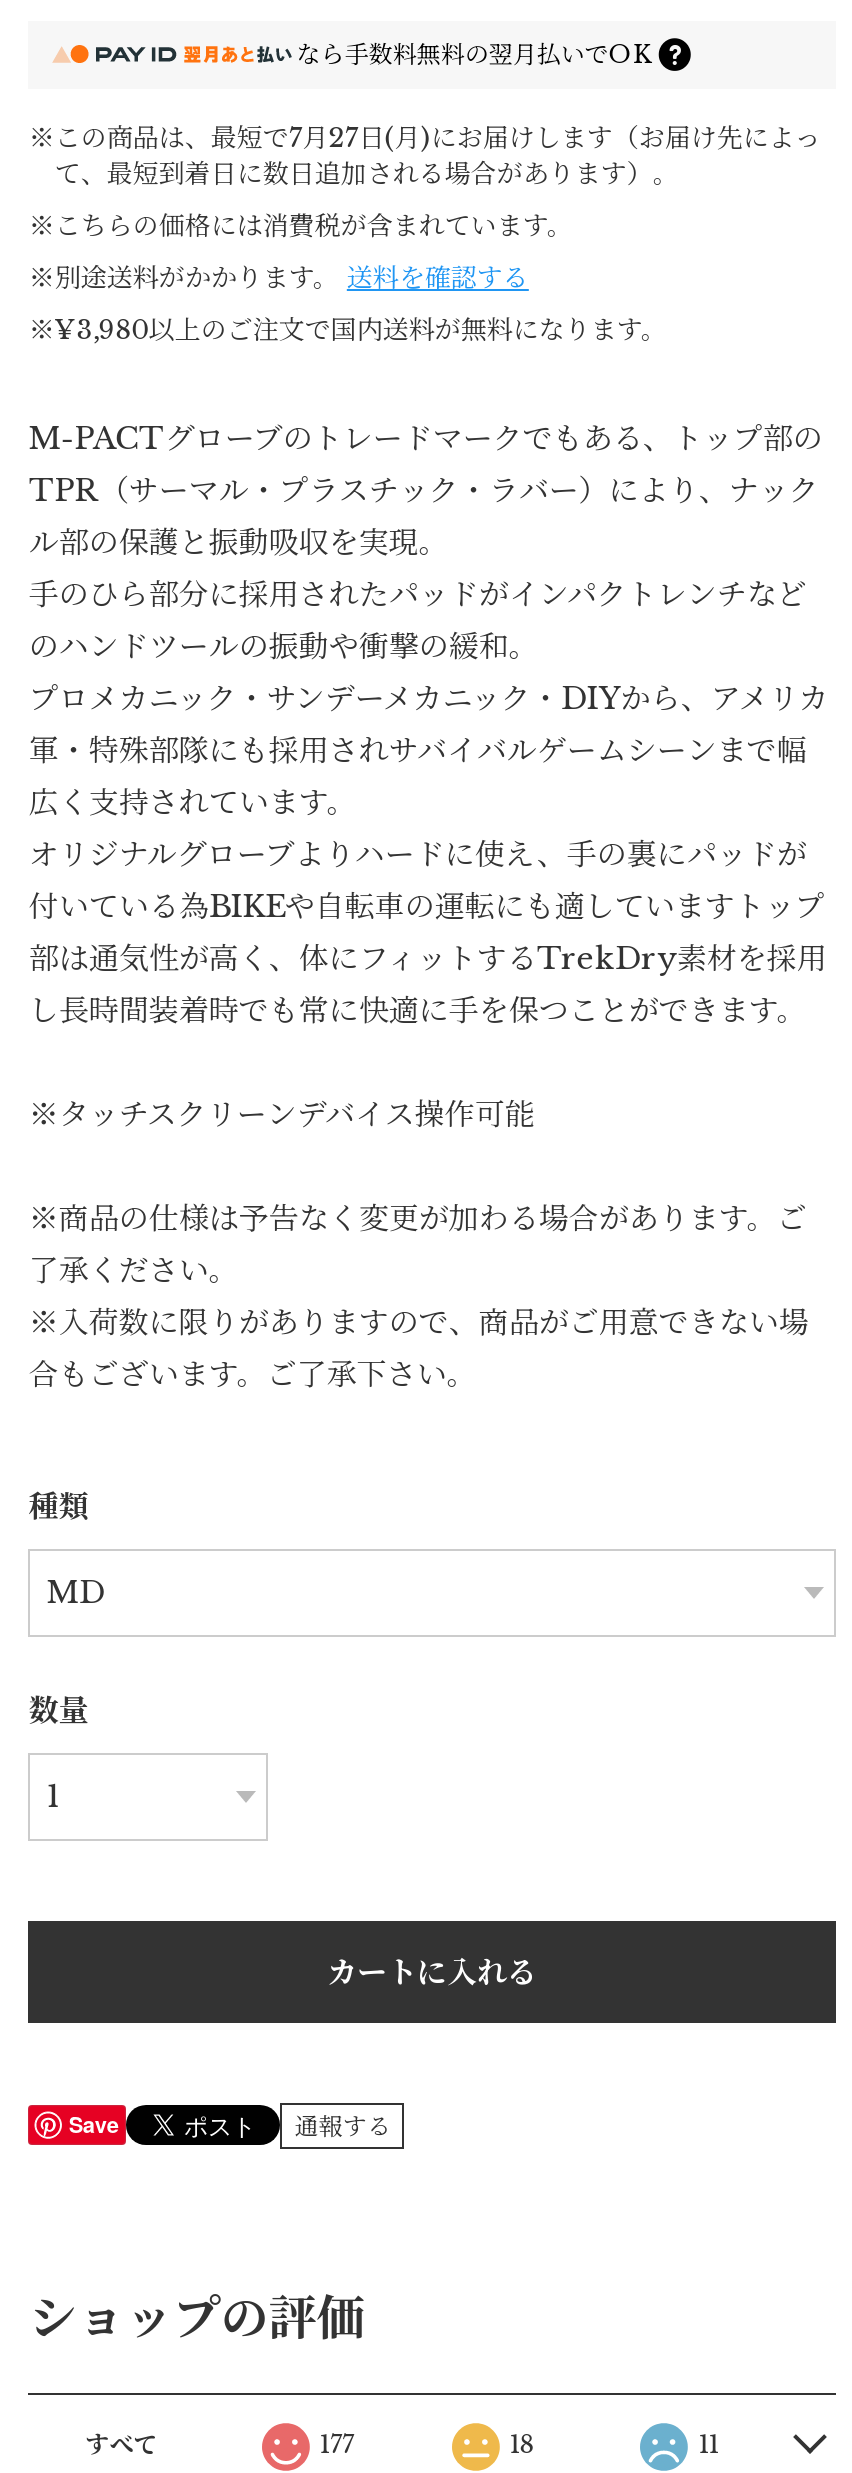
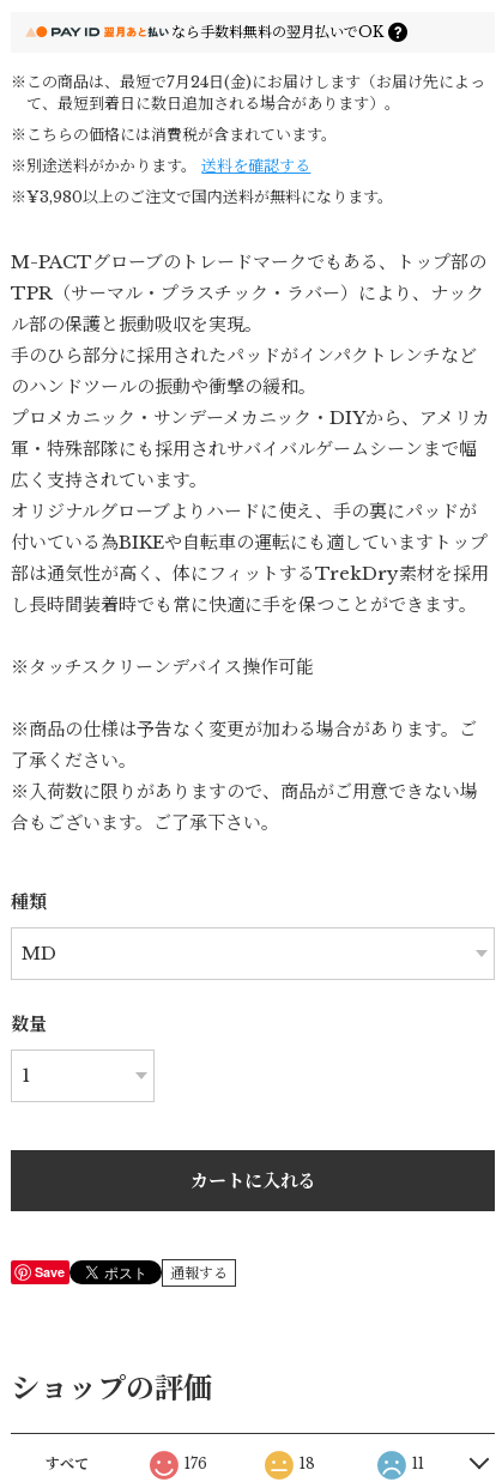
- ※この商品は、最短で7月27日(月)にお届けします（お届け先によっ
+ ※この商品は、最短で7月24日(金)にお届けします（お届け先によっ

- 177
+ 176
